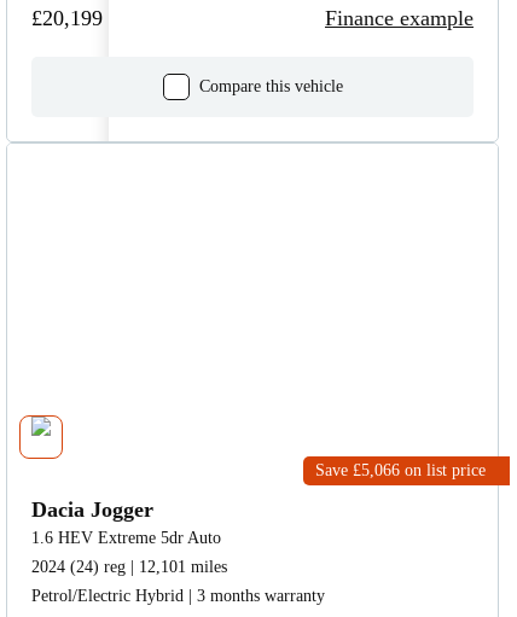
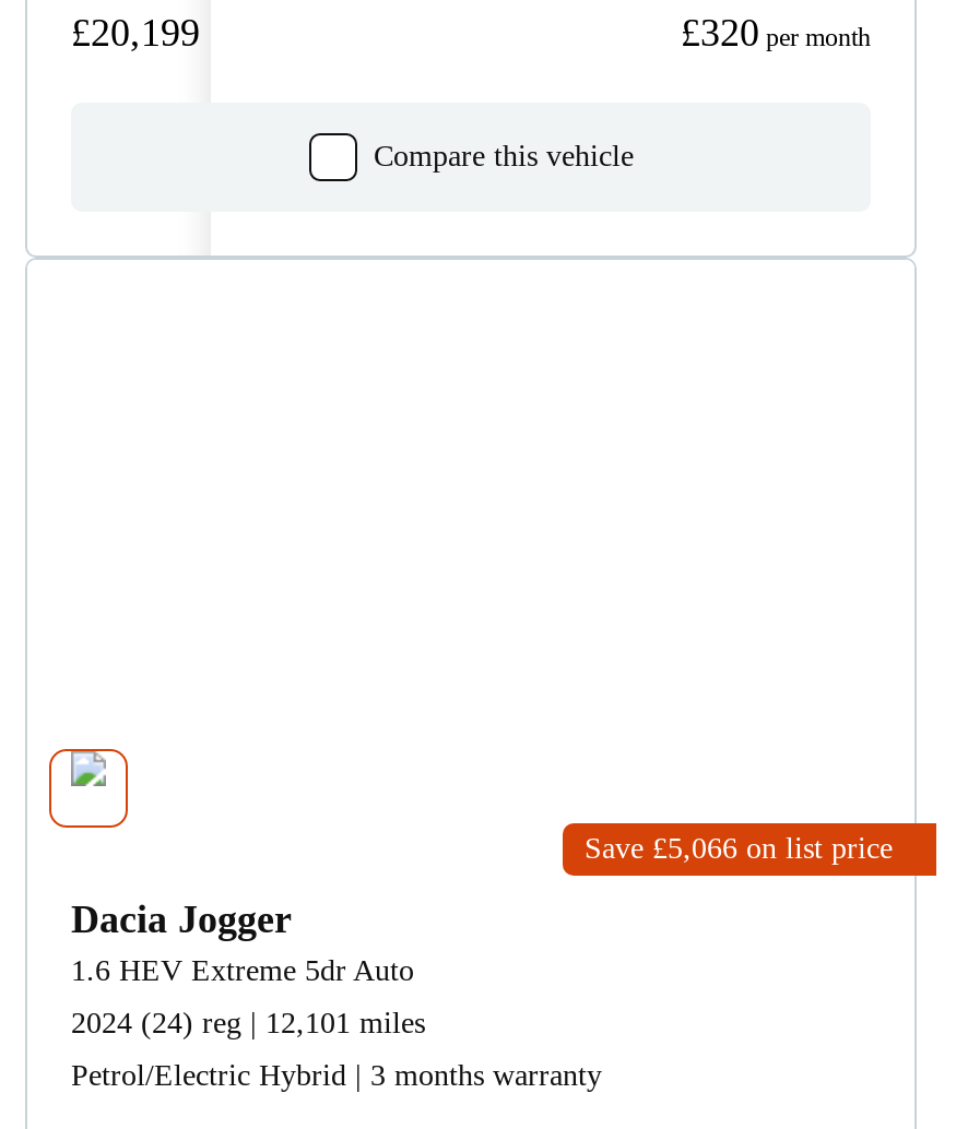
- Finance example
+ £320 per month
